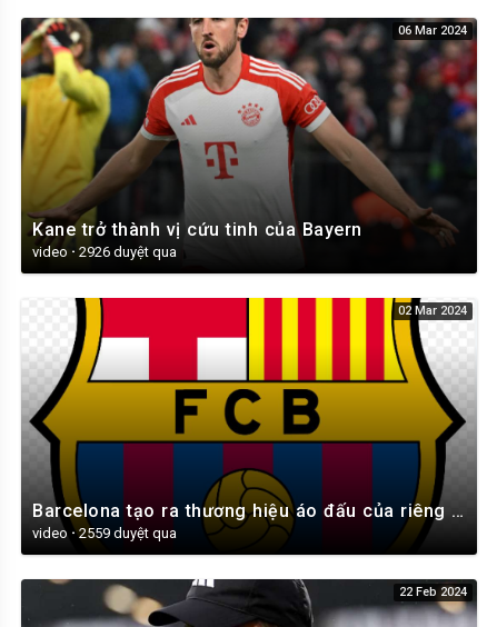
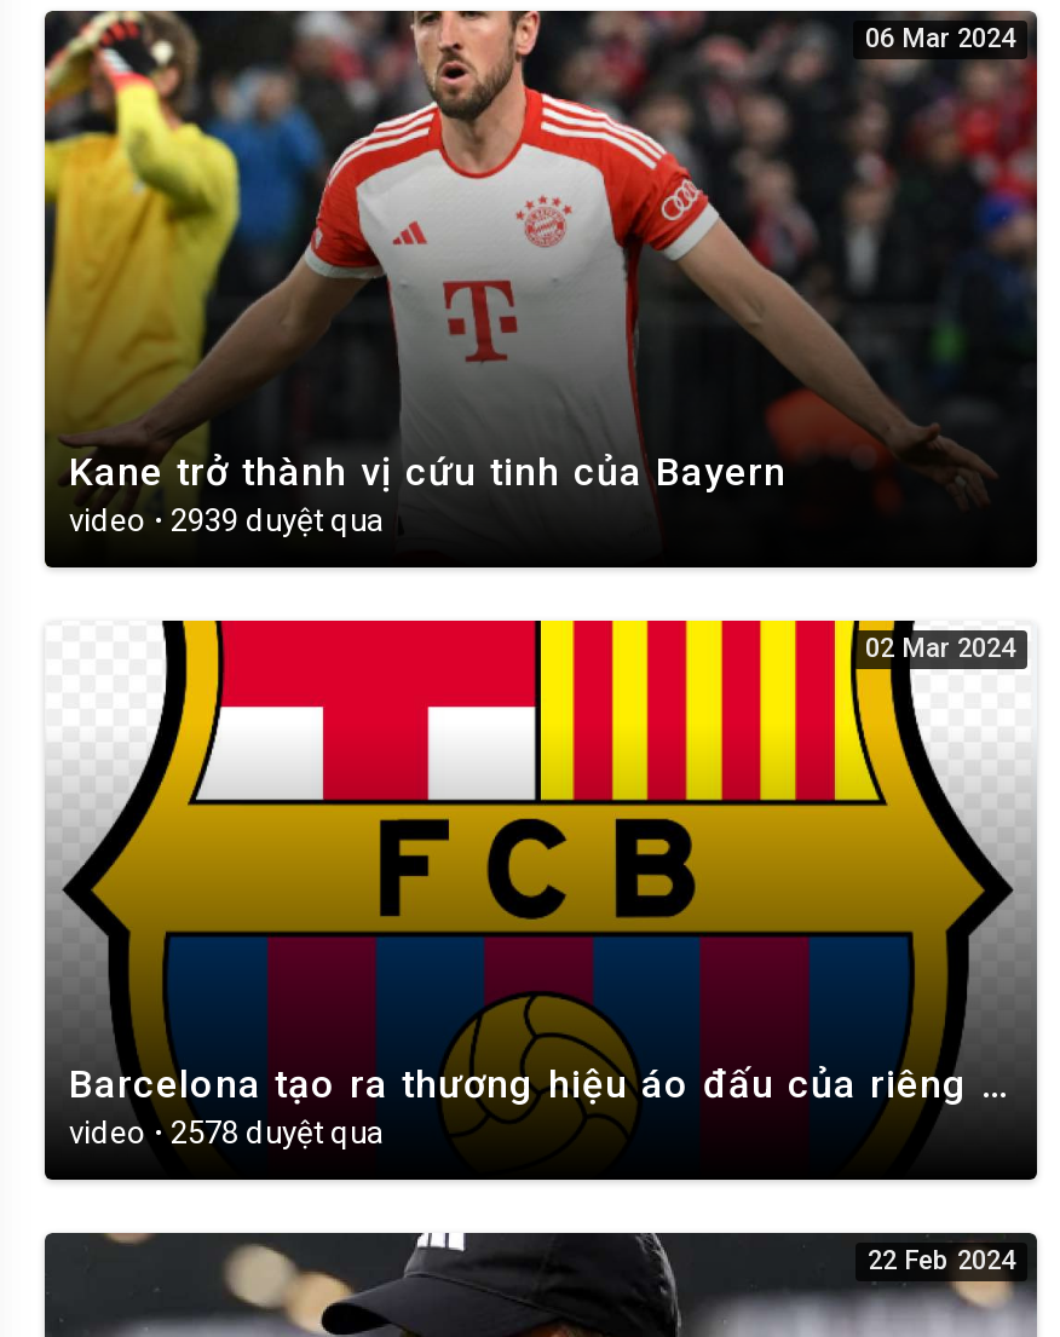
- video · 2926 duyệt qua
+ video · 2939 duyệt qua

- video · 2559 duyệt qua
+ video · 2578 duyệt qua
